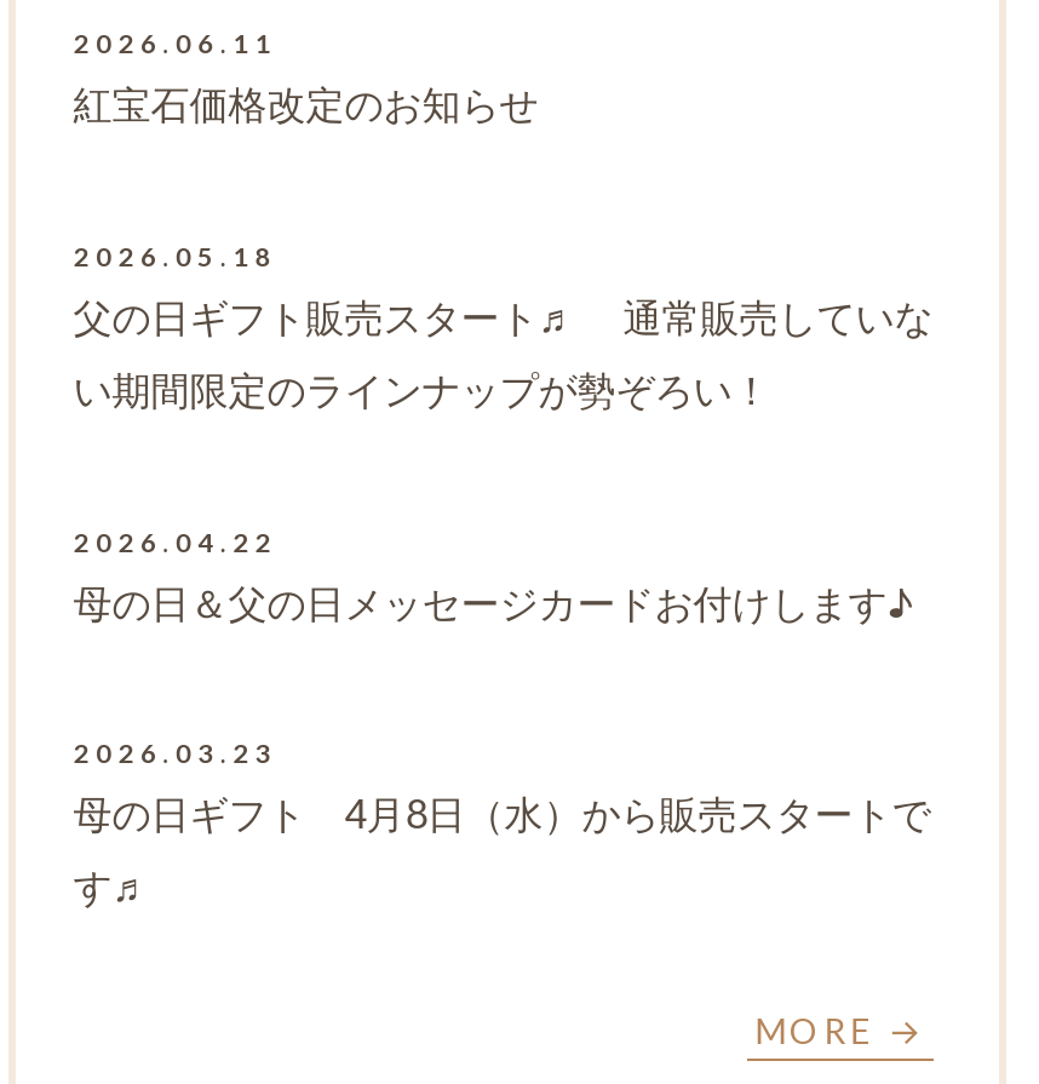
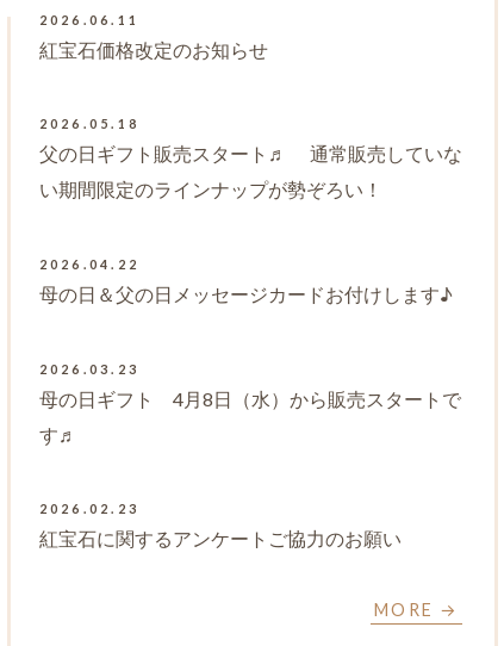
+ 2026.02.23
+ 紅宝石に関するアンケートご協力のお願い
